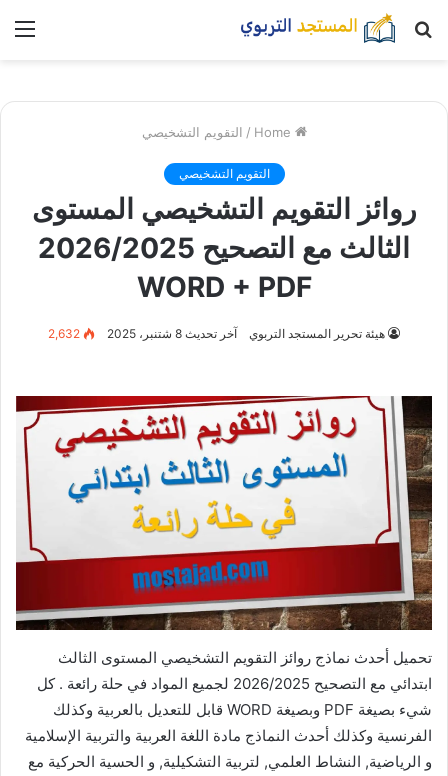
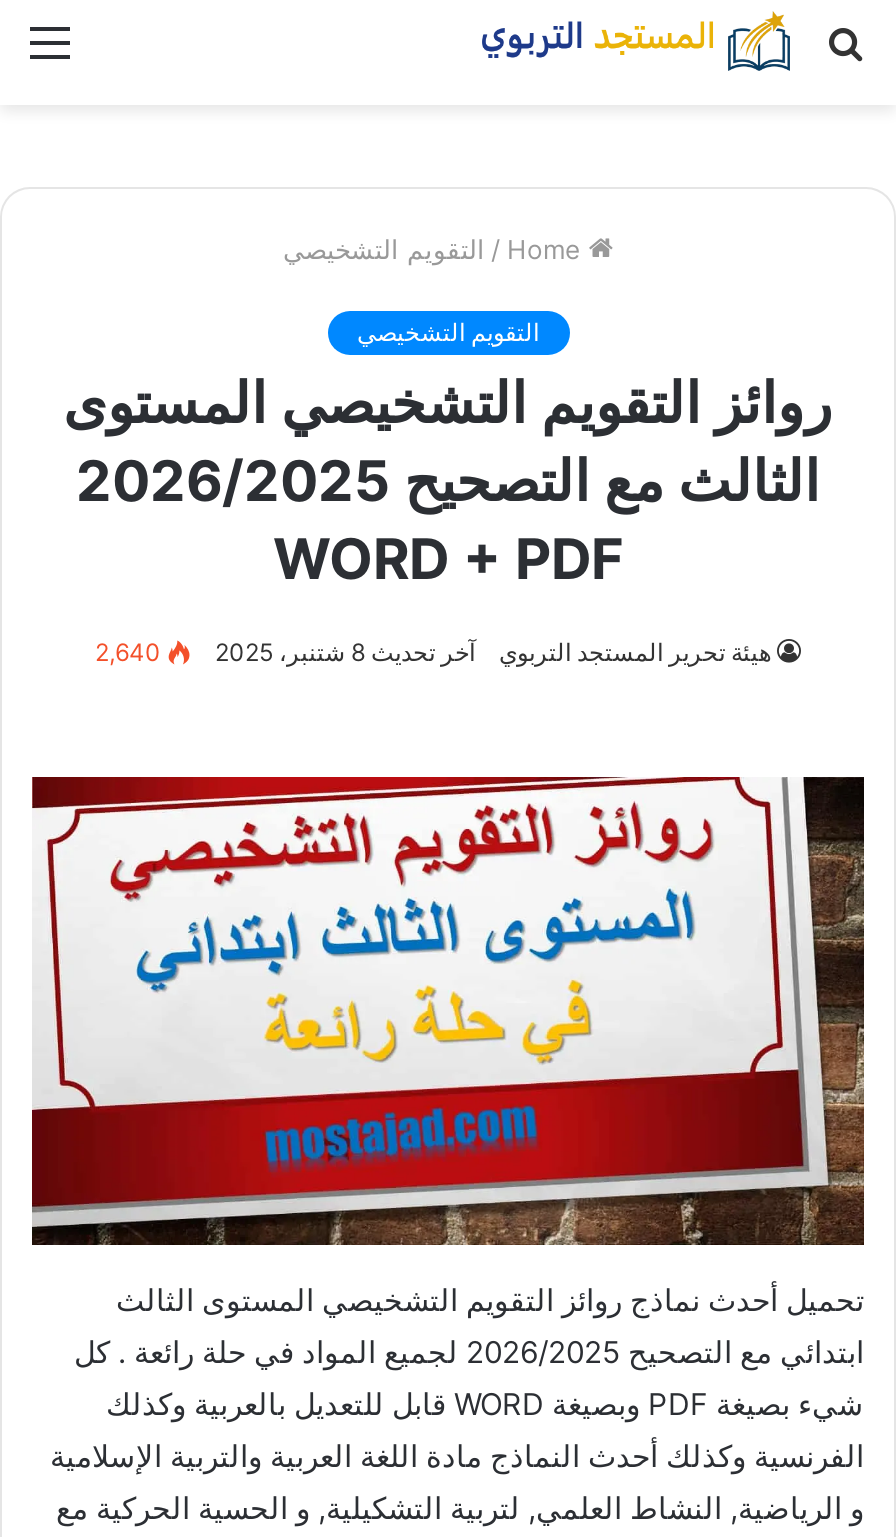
- 2,632
+ 2,640
